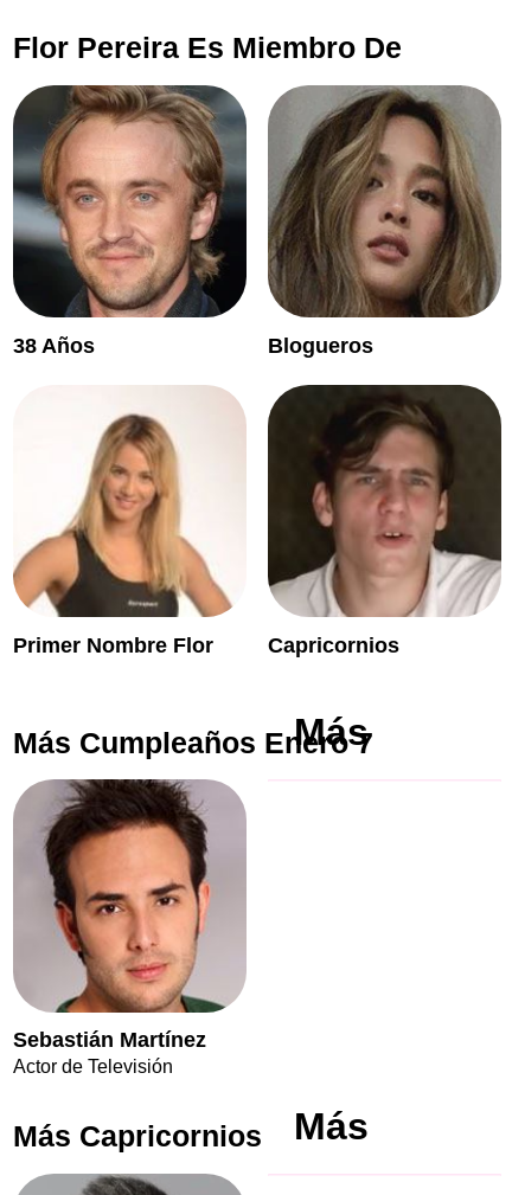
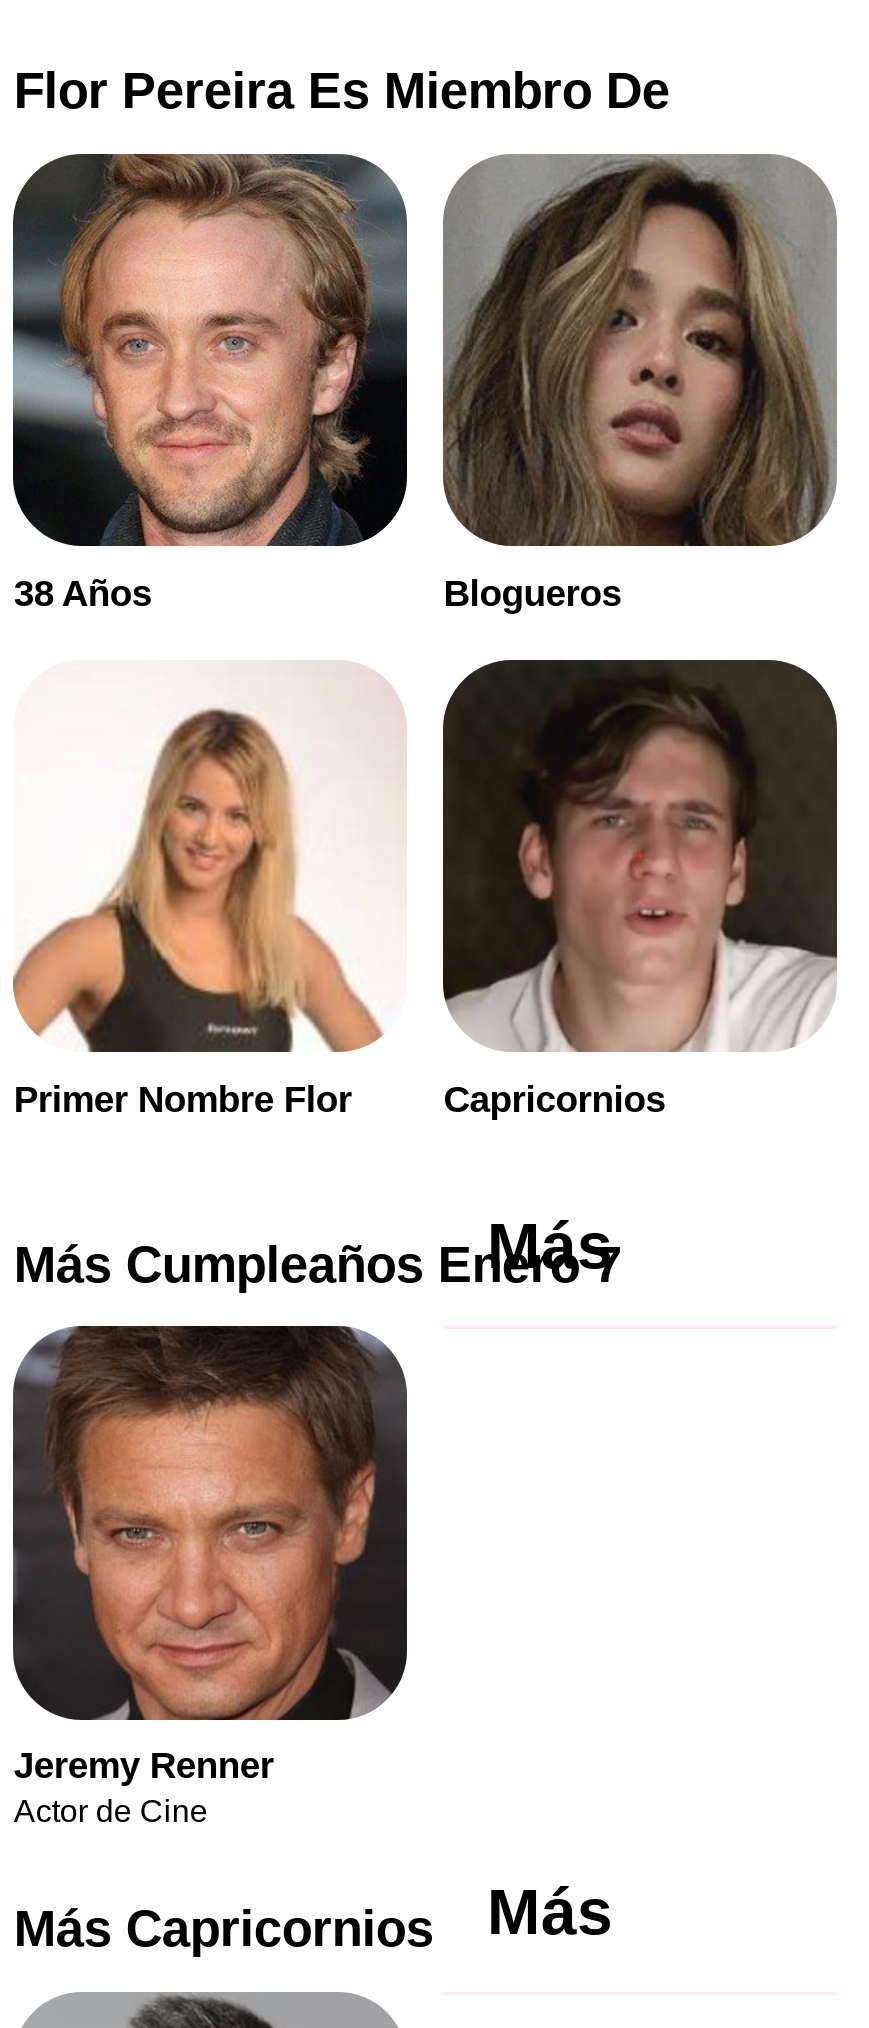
- [image]
- Sebastián Martínez
- Actor de Televisión
+ [image]
+ Jeremy Renner
+ Actor de Cine
